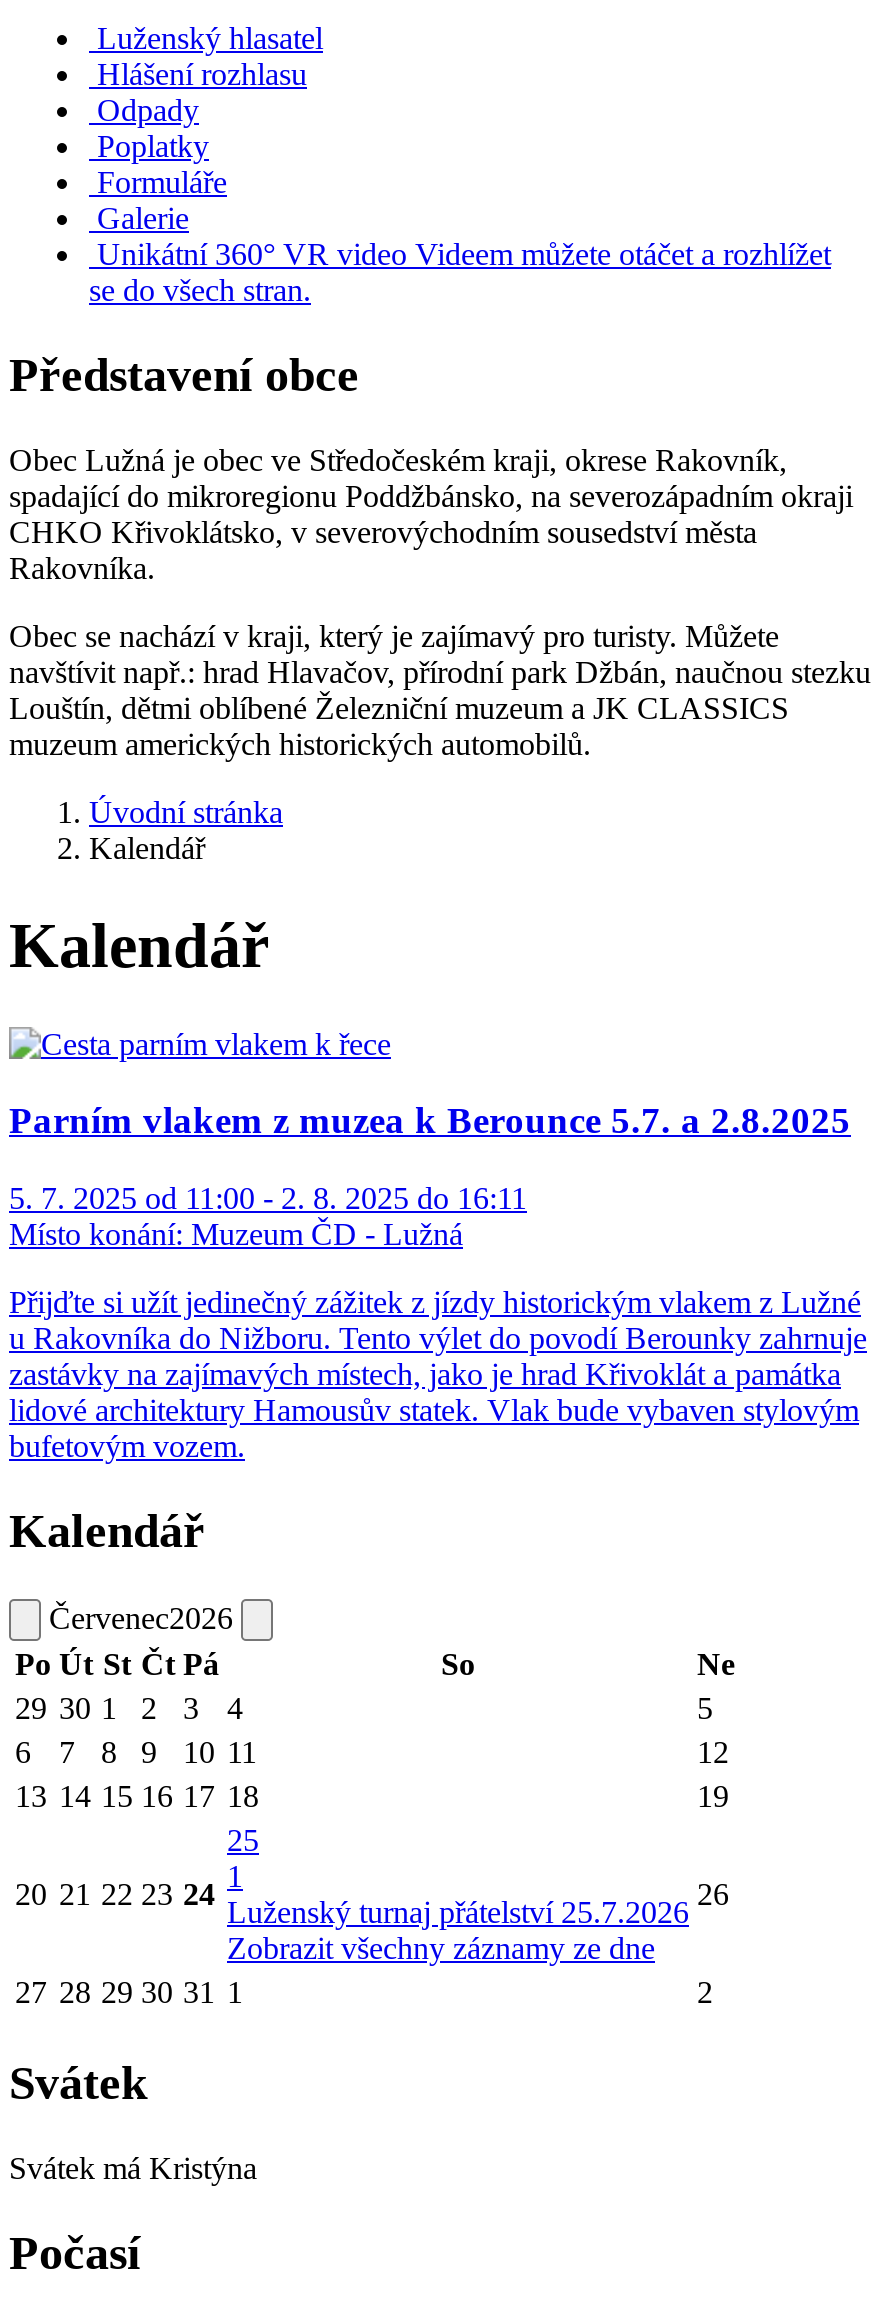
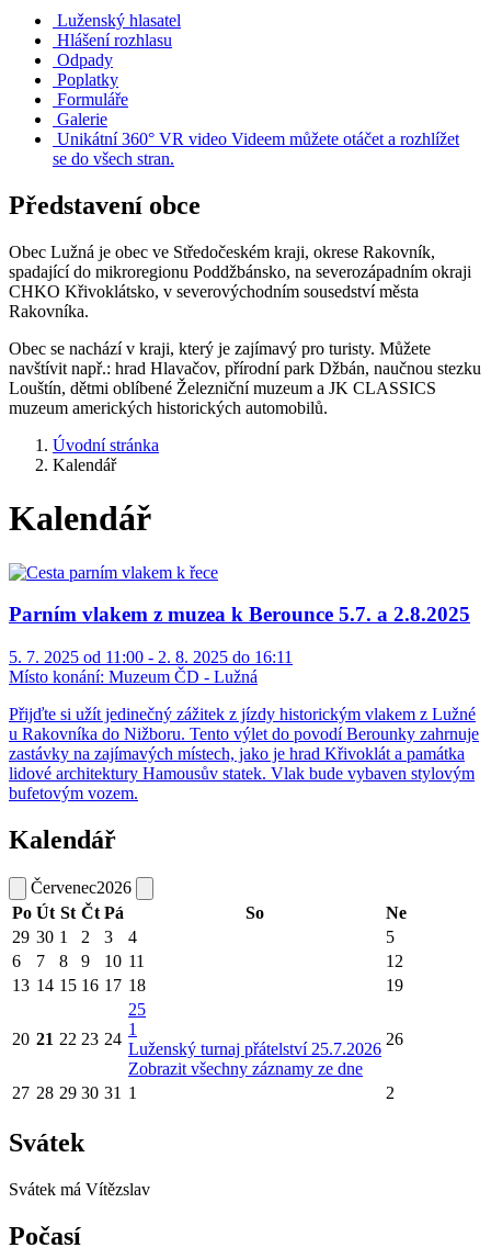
- Svátek má Kristýna
+ Svátek má Vítězslav
